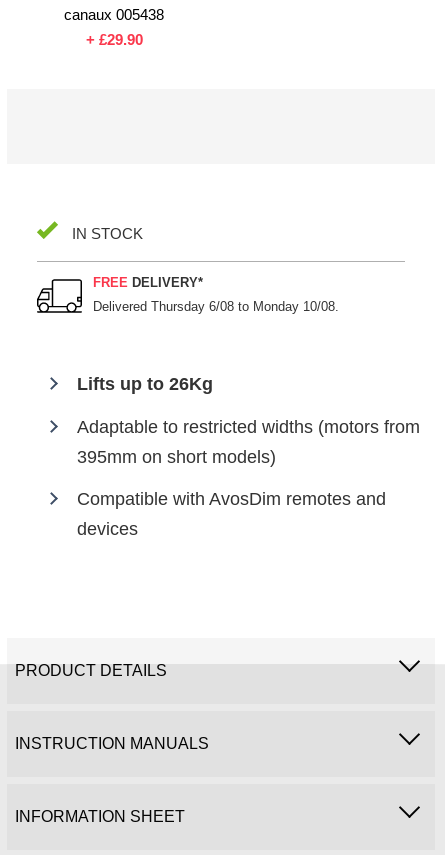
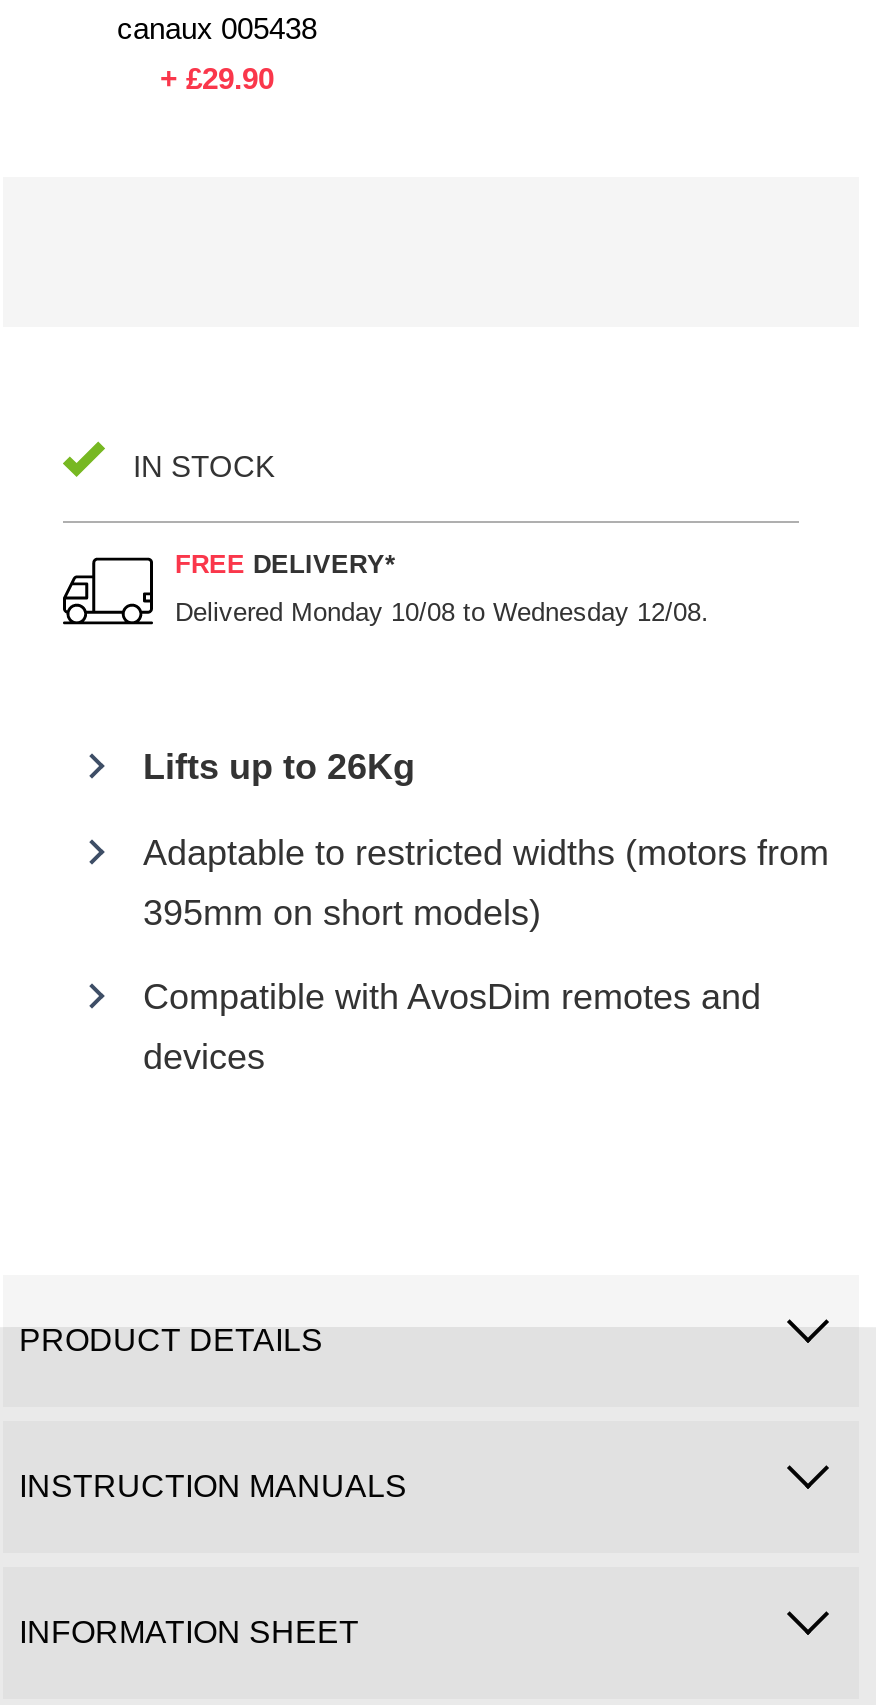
- Delivered Thursday 6/08 to Monday 10/08.
+ Delivered Monday 10/08 to Wednesday 12/08.
